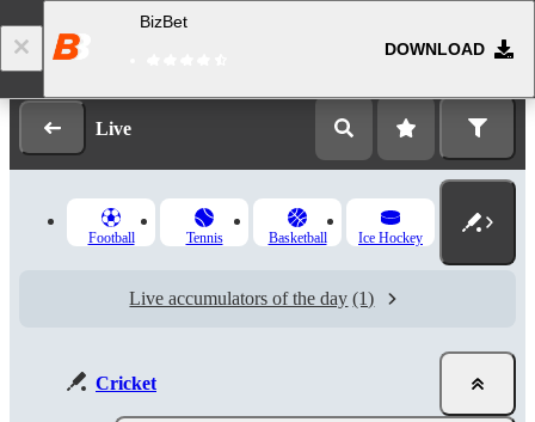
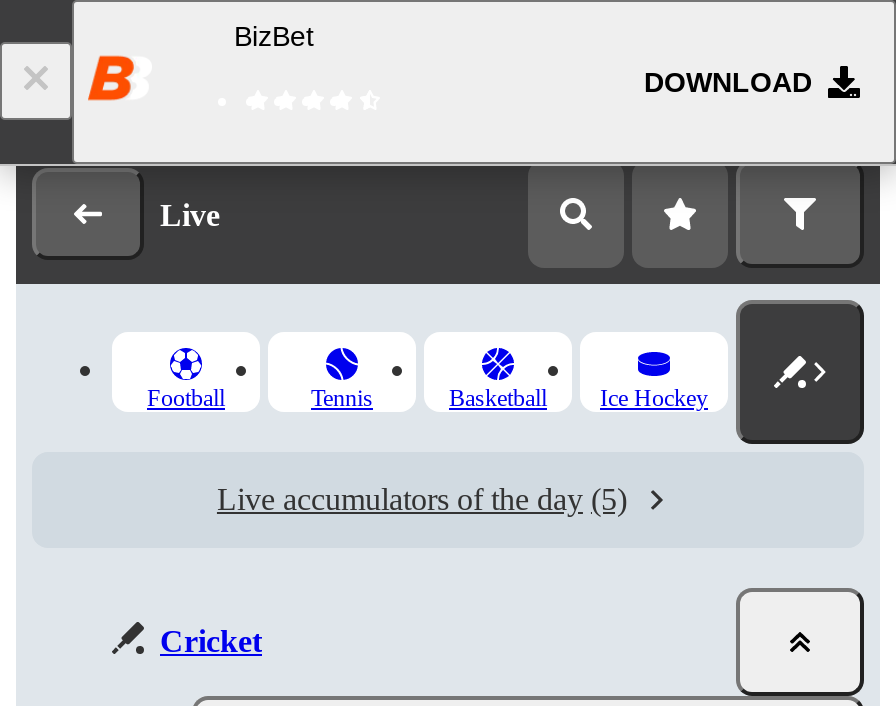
- Live accumulators of the day (1)
+ Live accumulators of the day (5)
